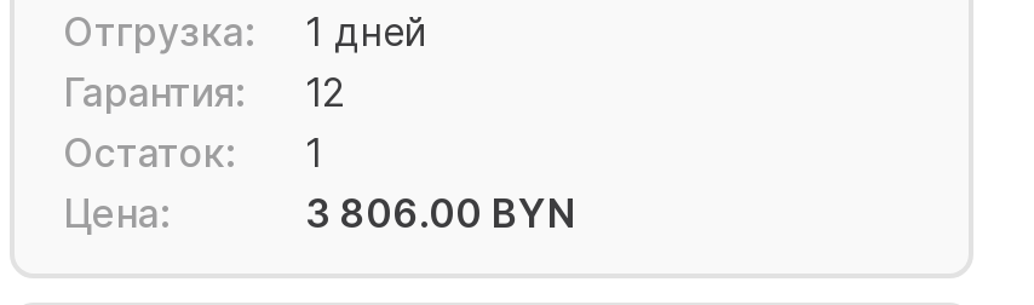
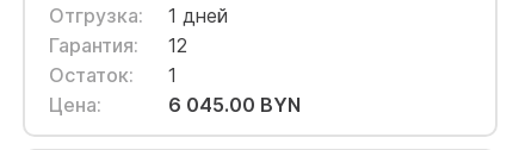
- 3 806.00 BYN
+ 6 045.00 BYN
